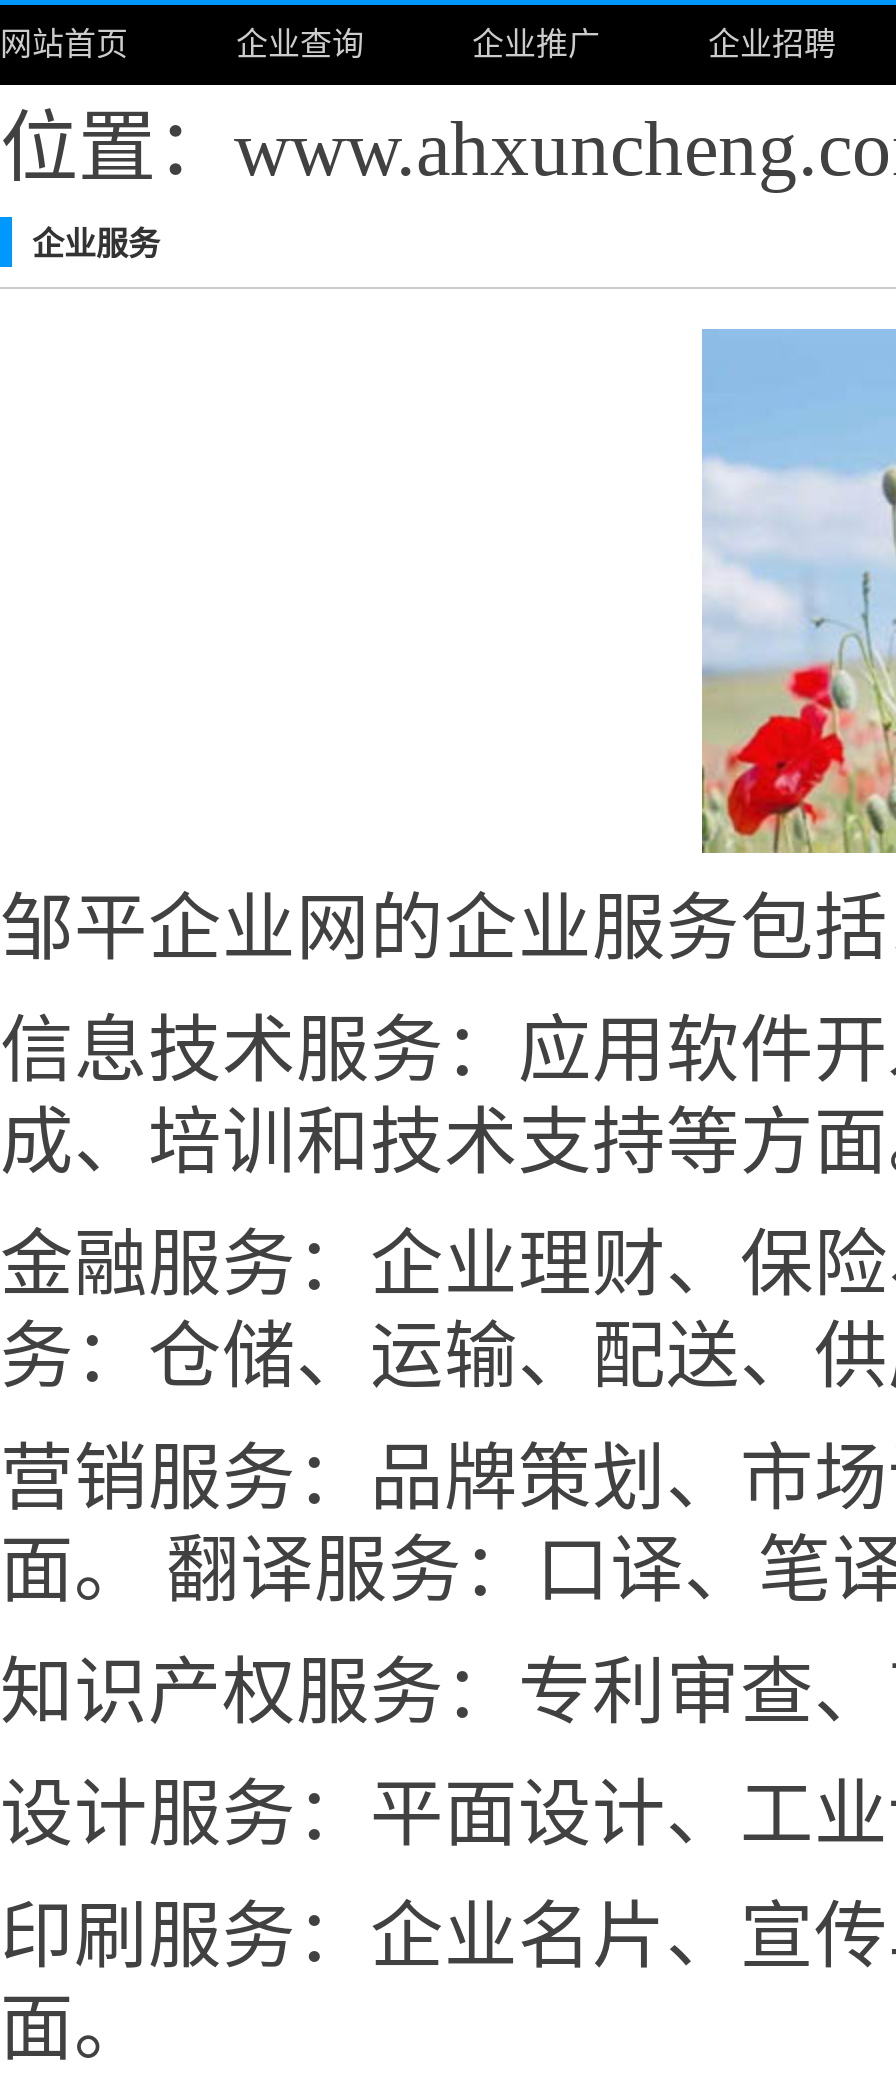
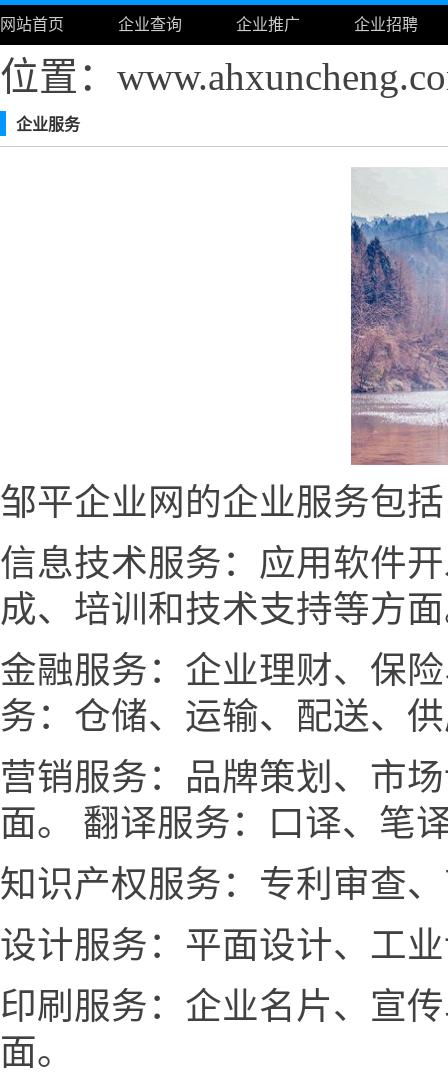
- [image]
+ [image]
